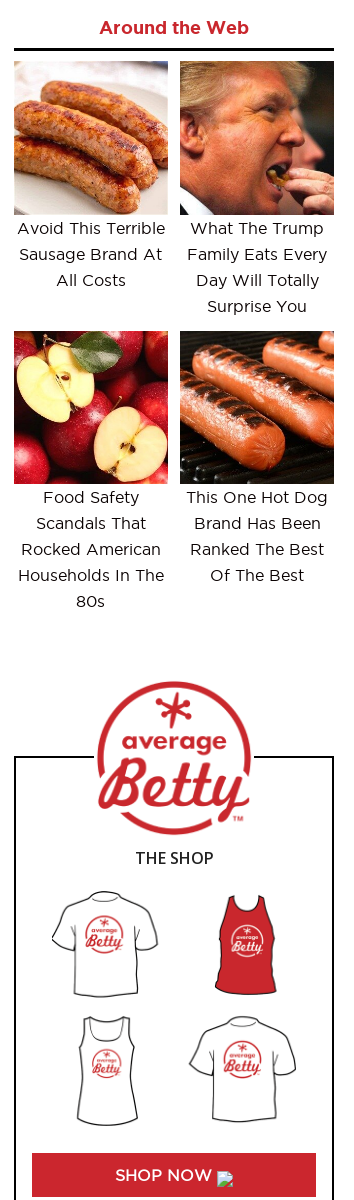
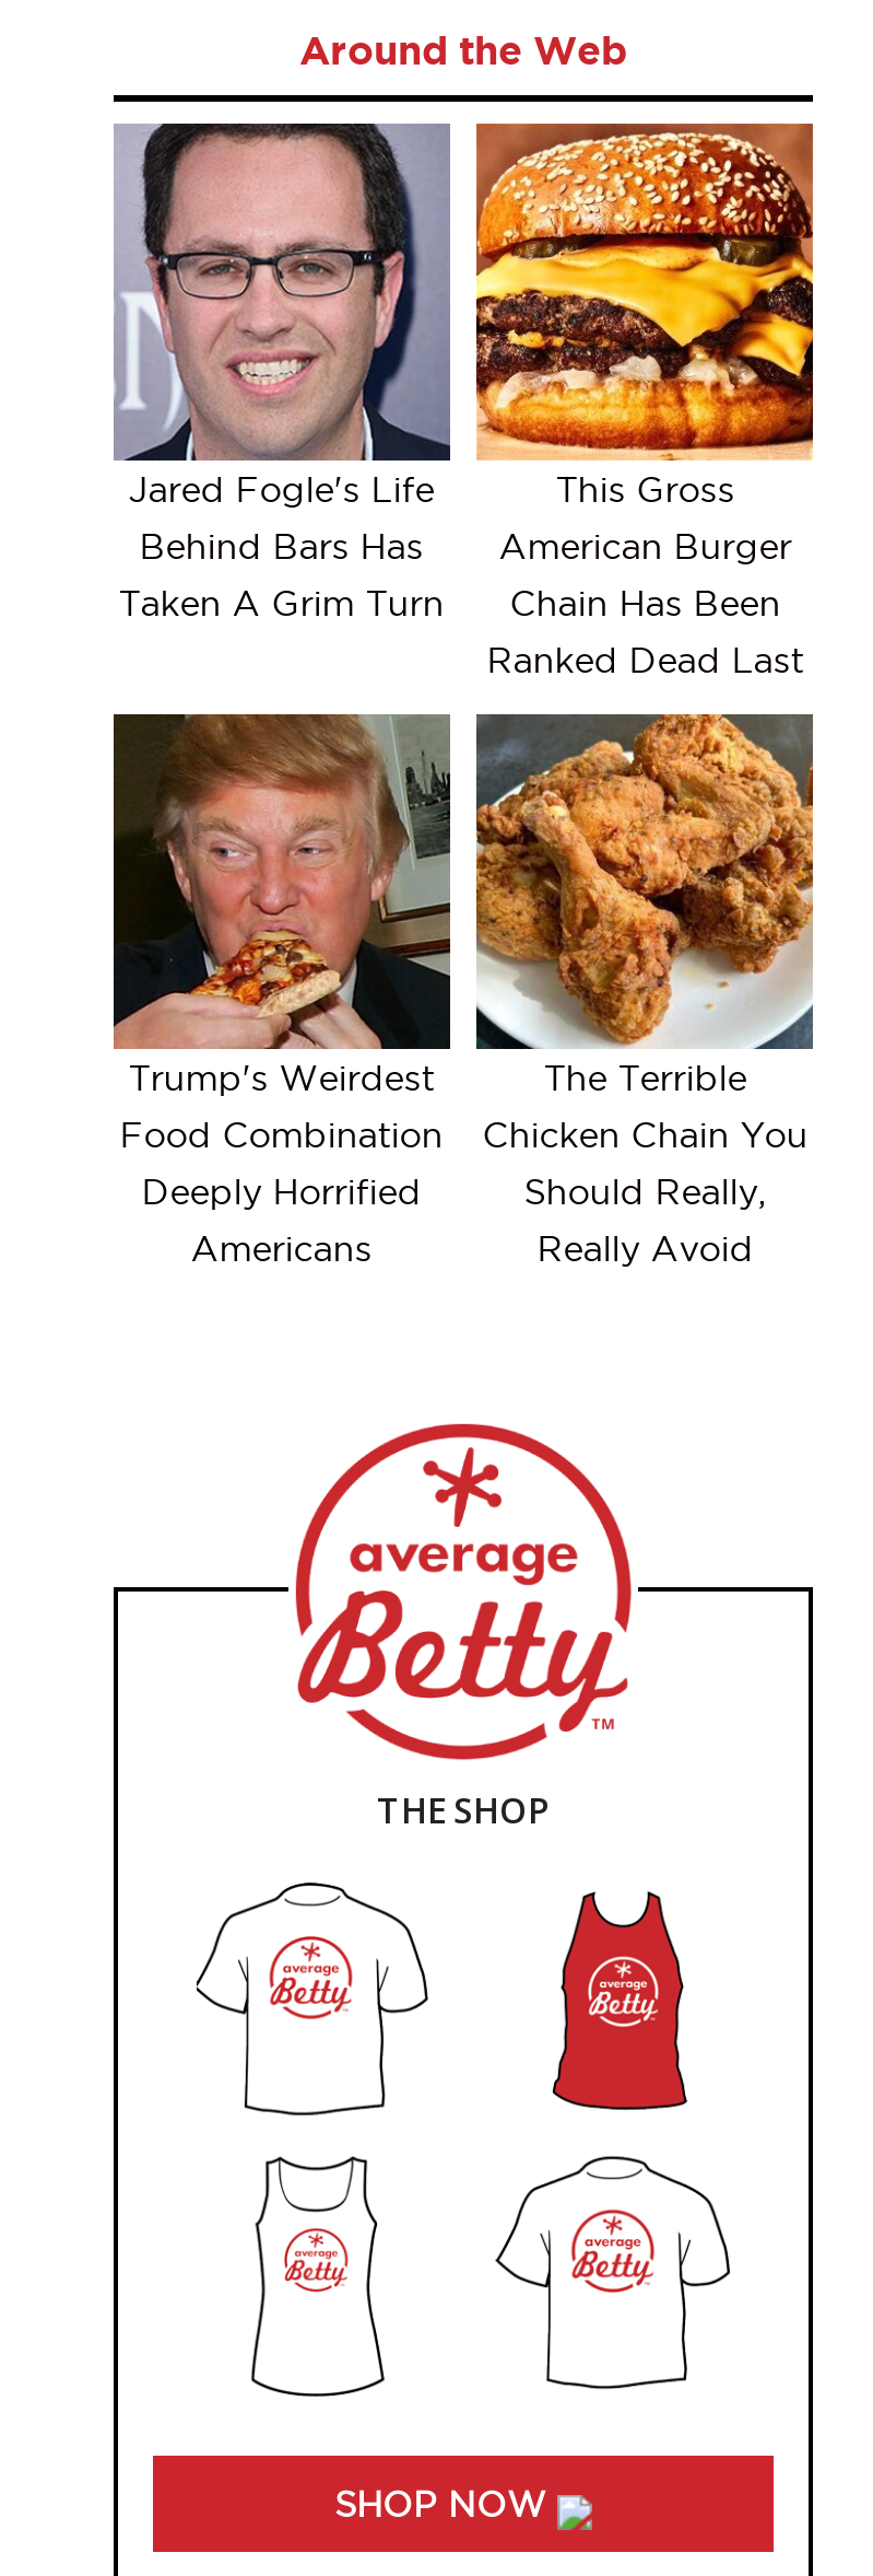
- [image]
- Avoid This Terrible
- Sausage Brand At
- All Costs
+ [image]
+ Jared Fogle's Life
+ Behind Bars Has
+ Taken A Grim Turn

- [image]
- What The Trump
- Family Eats Every
- Day Will Totally
- Surprise You
+ [image]
+ This Gross
+ American Burger
+ Chain Has Been
+ Ranked Dead Last

- [image]
- Food Safety
- Scandals That
- Rocked American
- Households In The
- 80s
+ [image]
+ Trump's Weirdest
+ Food Combination
+ Deeply Horrified
+ Americans

- [image]
- This One Hot Dog
- Brand Has Been
- Ranked The Best
- Of The Best
+ [image]
+ The Terrible
+ Chicken Chain You
+ Should Really,
+ Really Avoid
